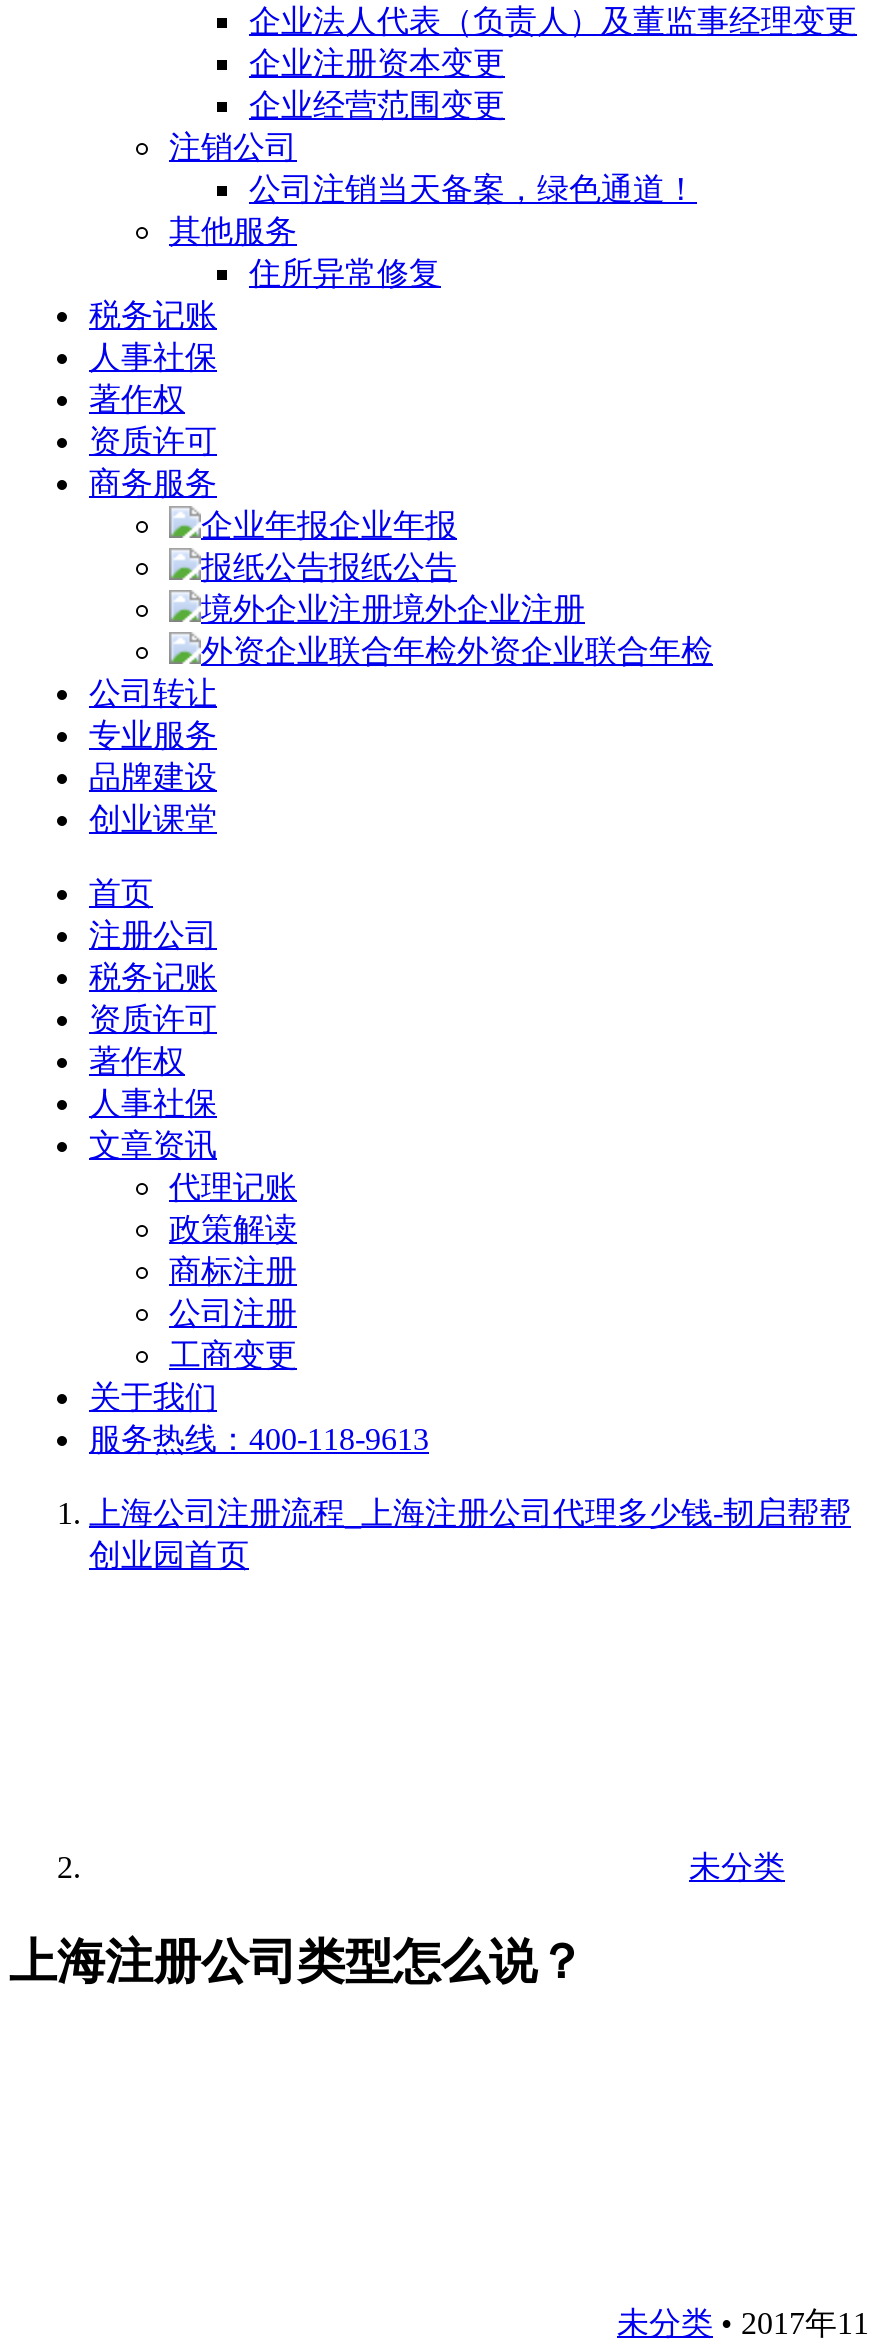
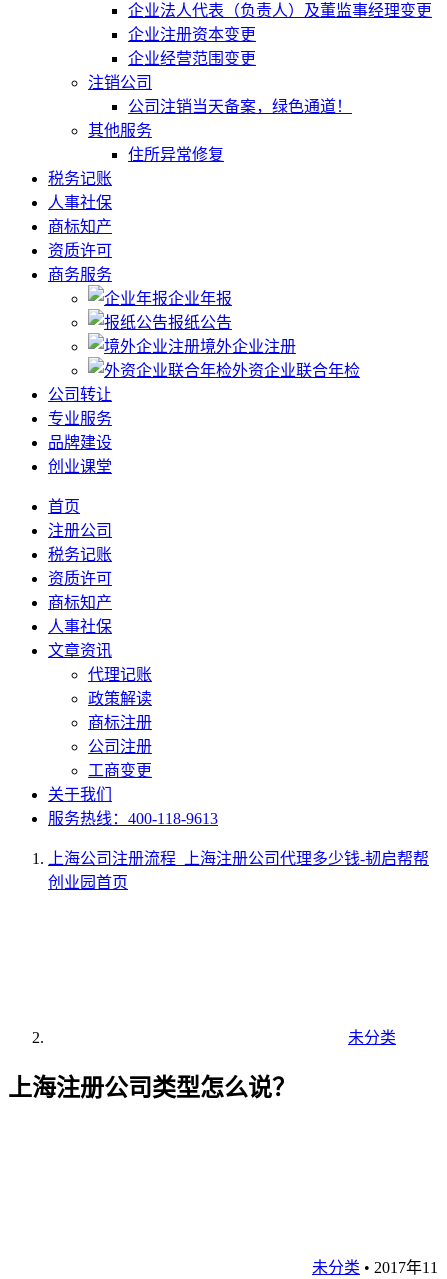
- 著作权
+ 商标知产

- 著作权
+ 商标知产
